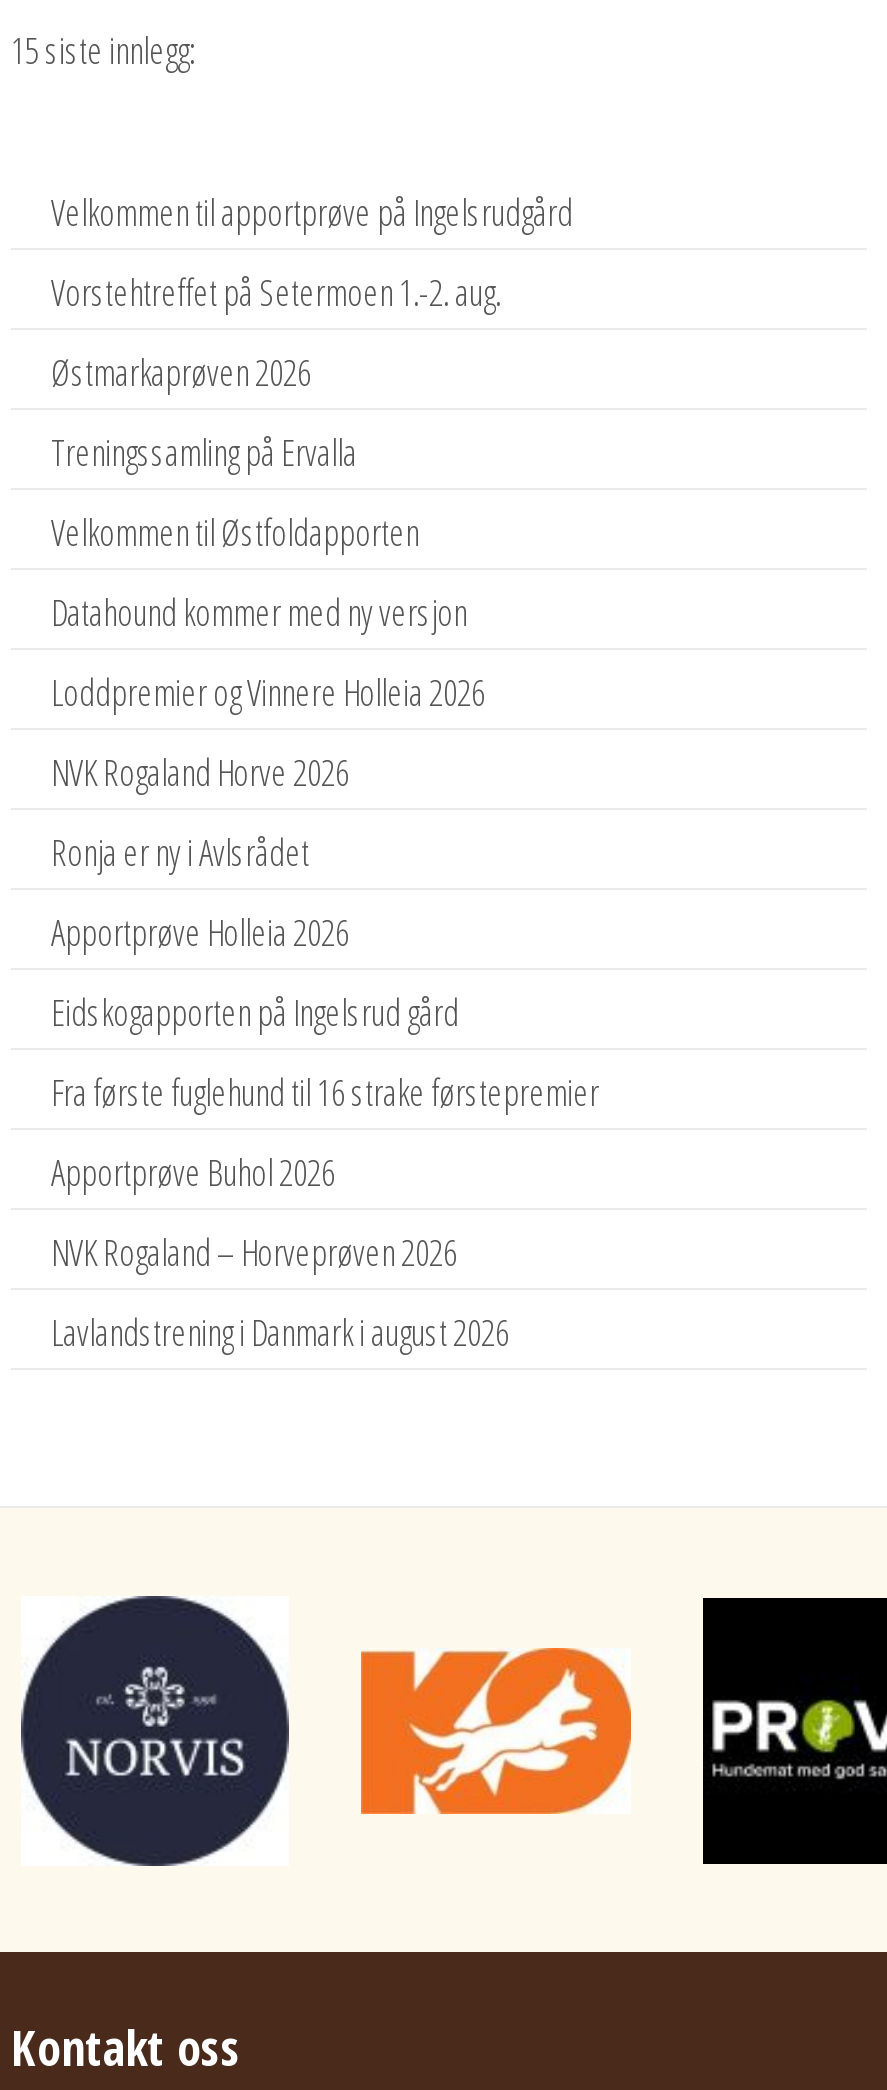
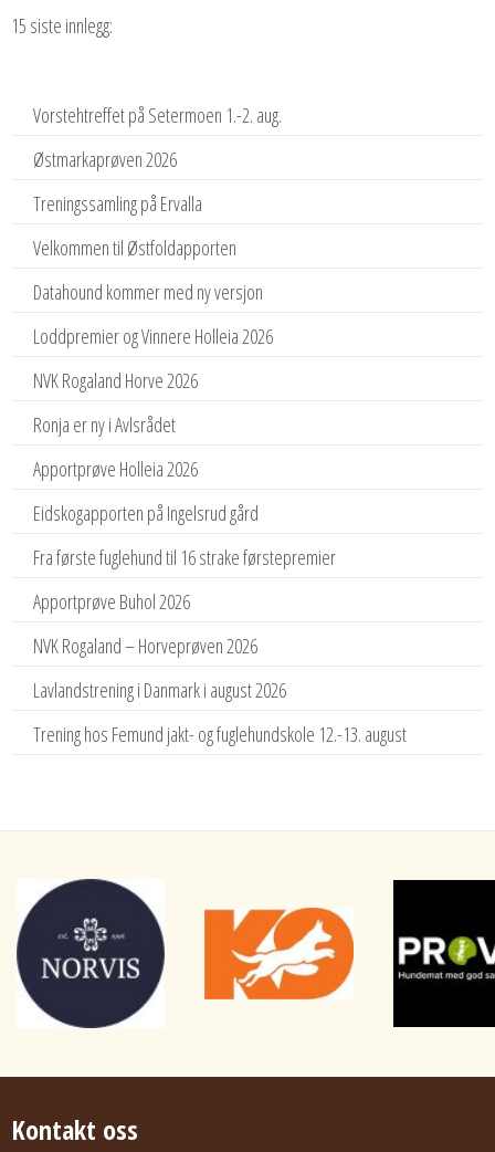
- Velkommen til apportprøve på Ingelsrudgård

moved up: Vorstehtreffet på Setermoen 1.-2. aug. | Østmarkaprøven 2026 | Treningssamling på Ervalla | ... | NVK Rogaland – Horveprøven 2026 | Lavlandstrening i Danmark i august 2026

+ Trening hos Femund jakt- og fuglehundskole 12.-13. august
